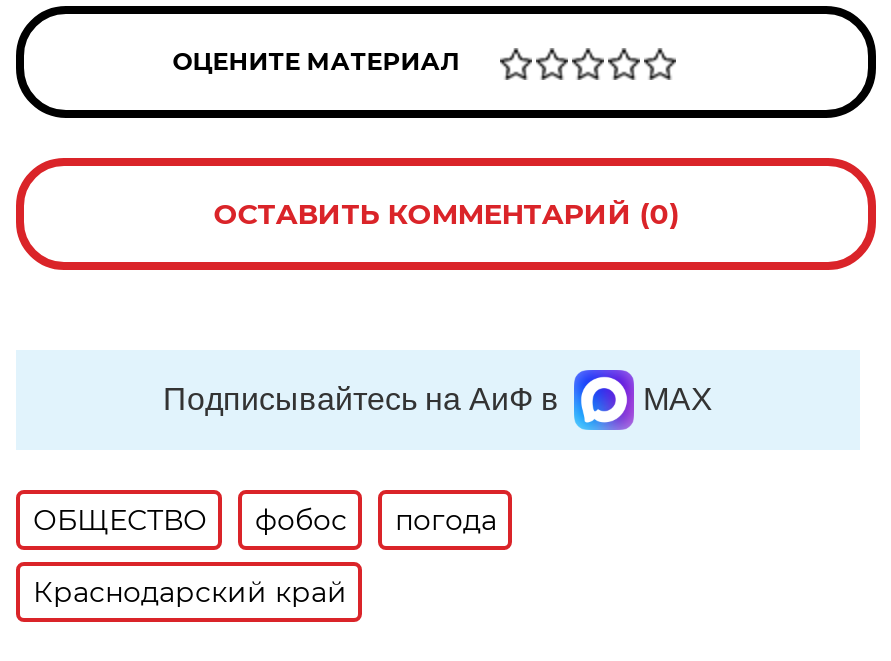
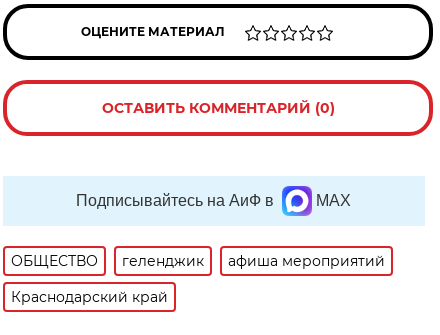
- фобос
- погода
+ геленджик
+ афиша мероприятий
